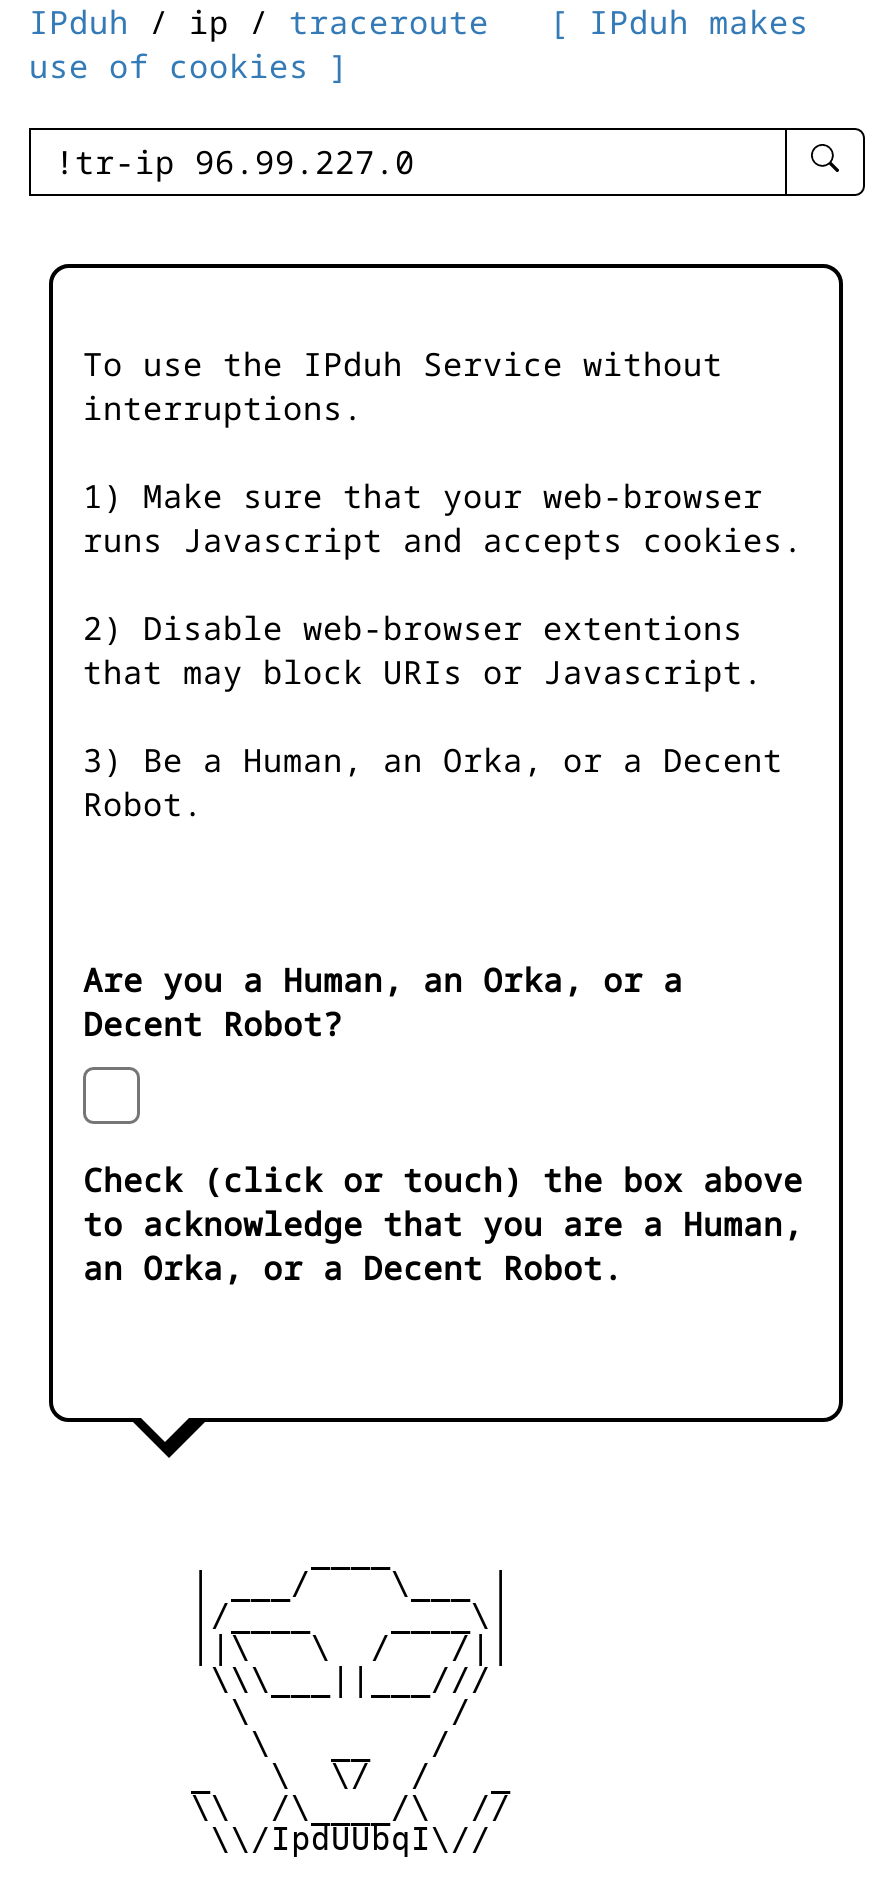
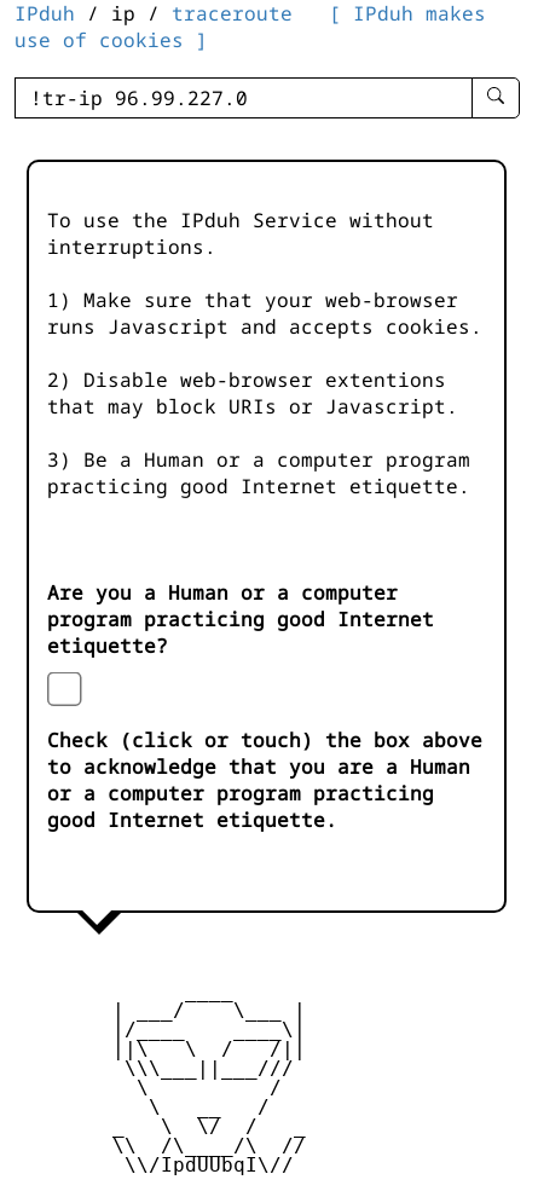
- 3) Be a Human, an Orka, or a Decent
- Robot.
+ 3) Be a Human or a computer program
+ practicing good Internet etiquette.

- Are you a Human, an Orka, or a
- Decent Robot?
+ Are you a Human or a computer
+ program practicing good Internet
+ etiquette?

- to acknowledge that you are a Human,
- an Orka, or a Decent Robot.
+ to acknowledge that you are a Human
+ or a computer program practicing
+ good Internet etiquette.
